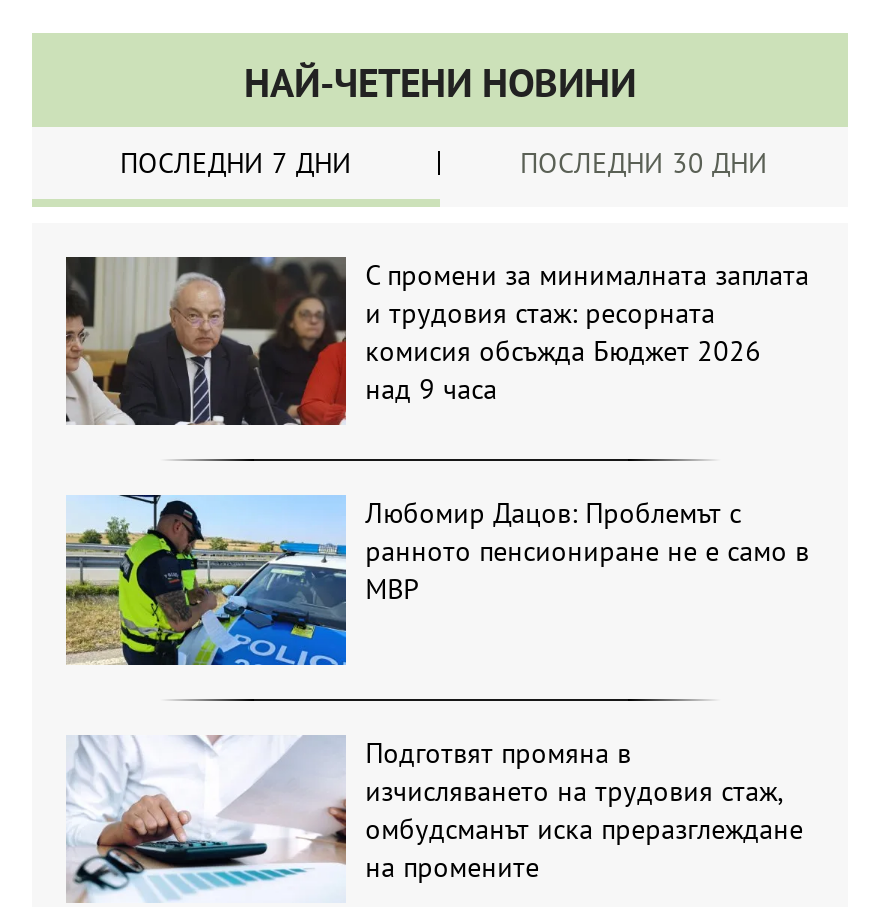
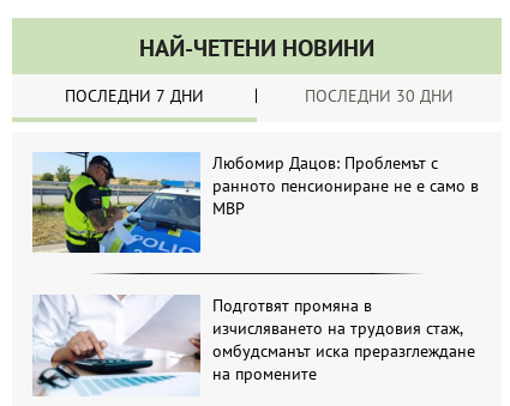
- [image]
- С промени за минималната заплата
- и трудовия стаж: ресорната
- комисия обсъжда Бюджет 2026
- над 9 часа
